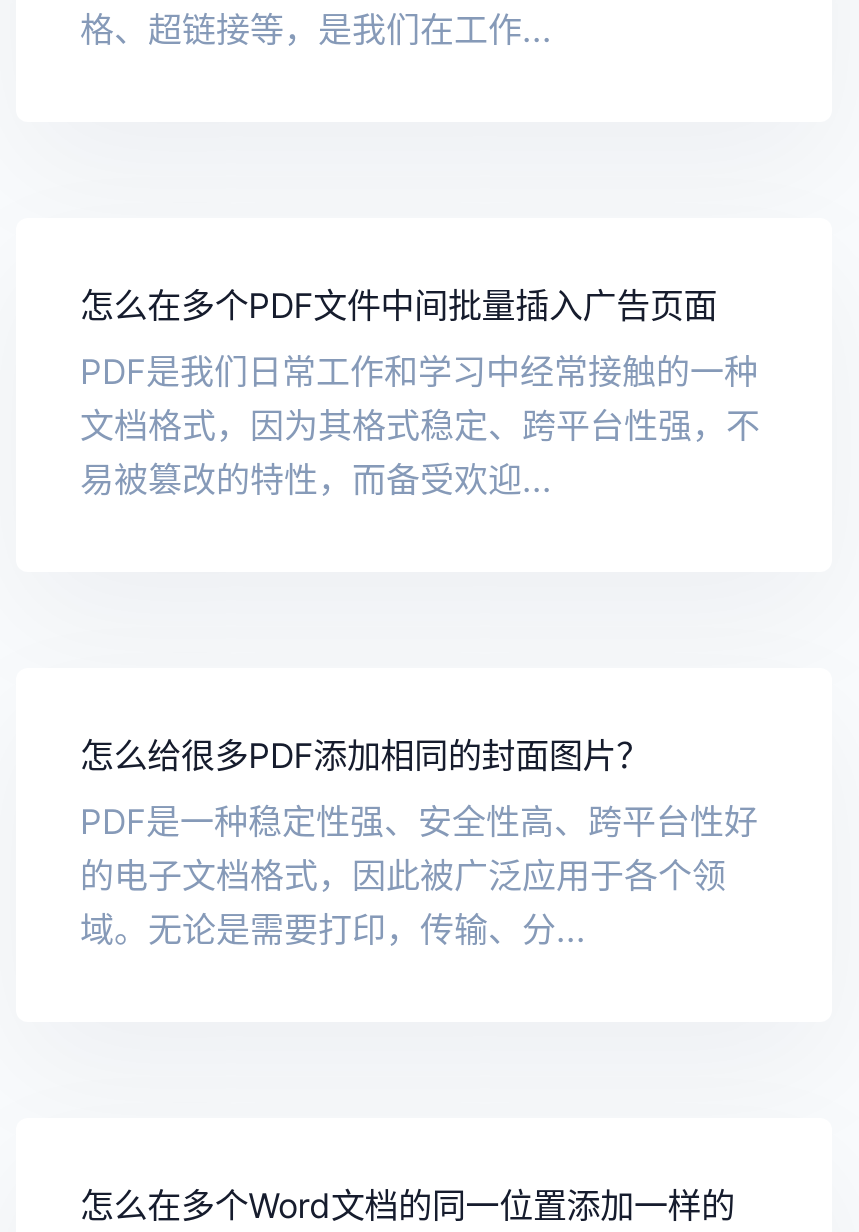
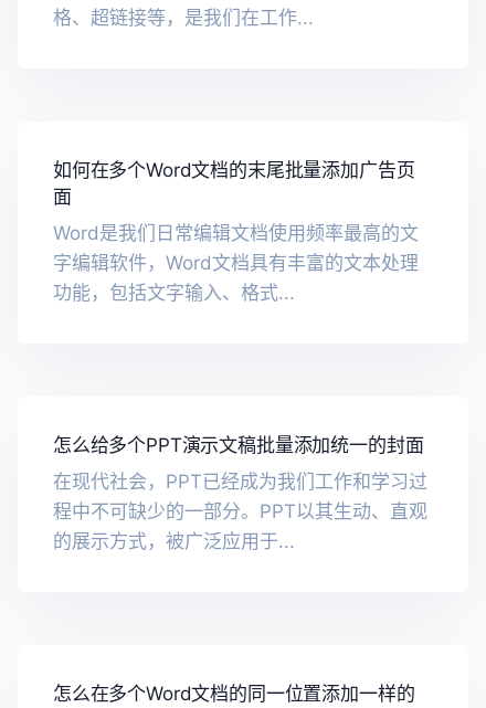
- 怎么在多个PDF文件中间批量插入广告页面
+ 如何在多个Word文档的末尾批量添加广告页
+ 面

- PDF是我们日常工作和学习中经常接触的一种
- 文档格式，因为其格式稳定、跨平台性强，不
- 易被篡改的特性，而备受欢迎...
+ Word是我们日常编辑文档使用频率最高的文
+ 字编辑软件，Word文档具有丰富的文本处理
+ 功能，包括文字输入、格式...

- 怎么给很多PDF添加相同的封面图片？
+ 怎么给多个PPT演示文稿批量添加统一的封面

- PDF是一种稳定性强、安全性高、跨平台性好
- 的电子文档格式，因此被广泛应用于各个领
- 域。无论是需要打印，传输、分...
+ 在现代社会，PPT已经成为我们工作和学习过
+ 程中不可缺少的一部分。PPT以其生动、直观
+ 的展示方式，被广泛应用于...
